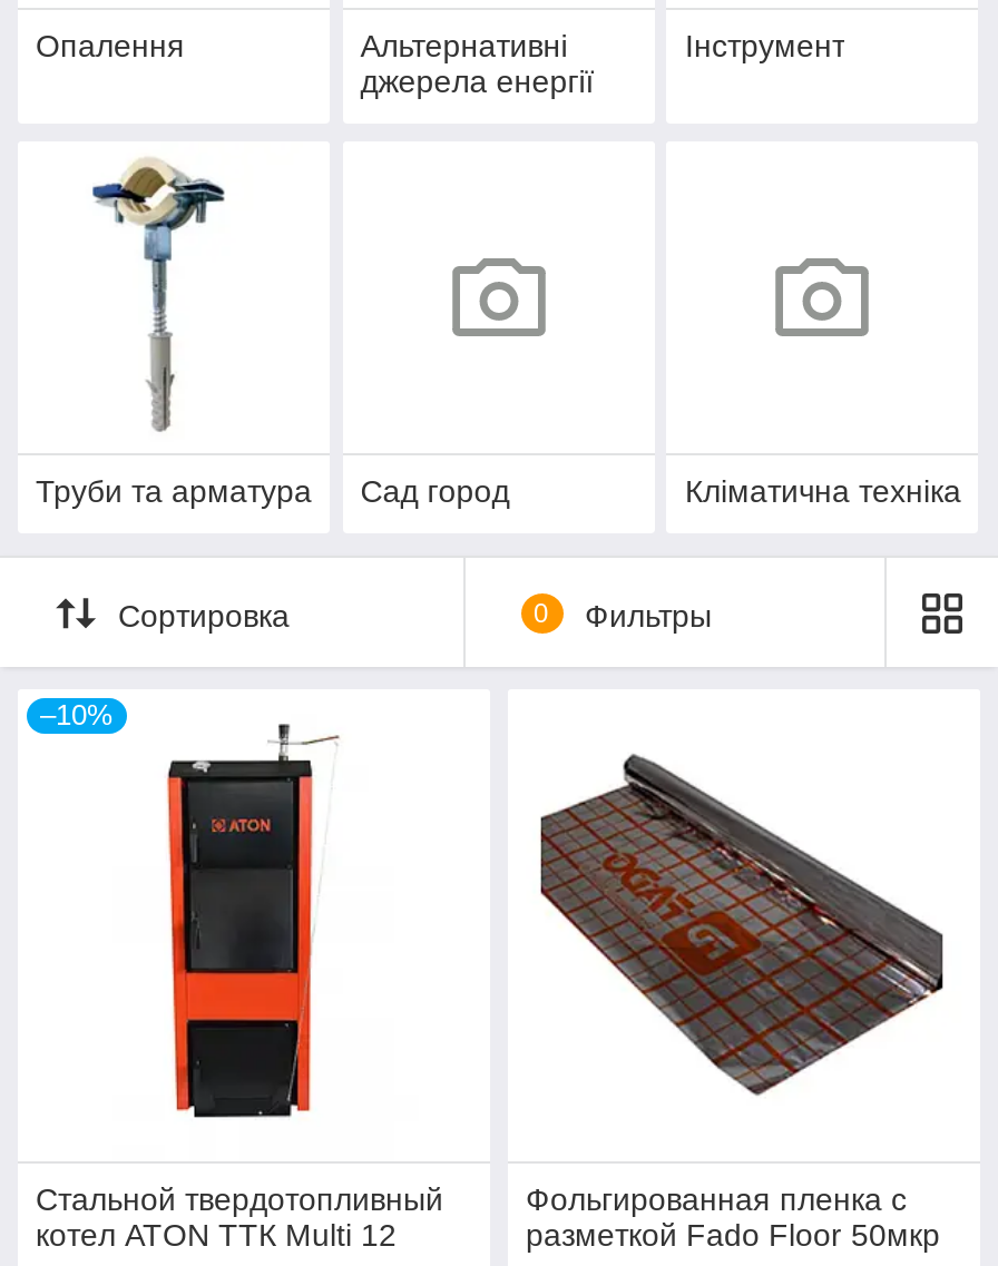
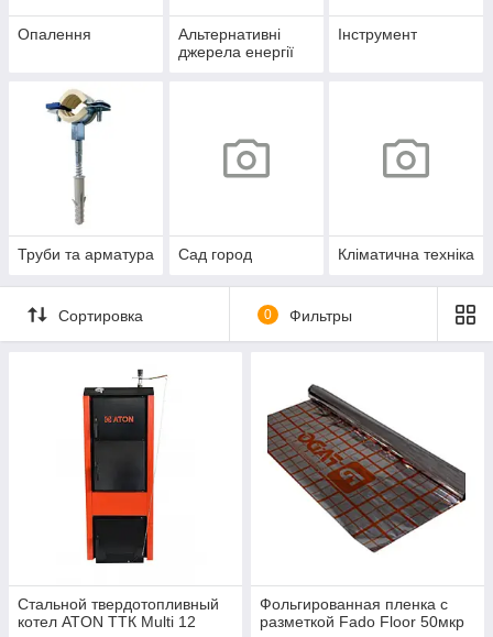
- –10%
